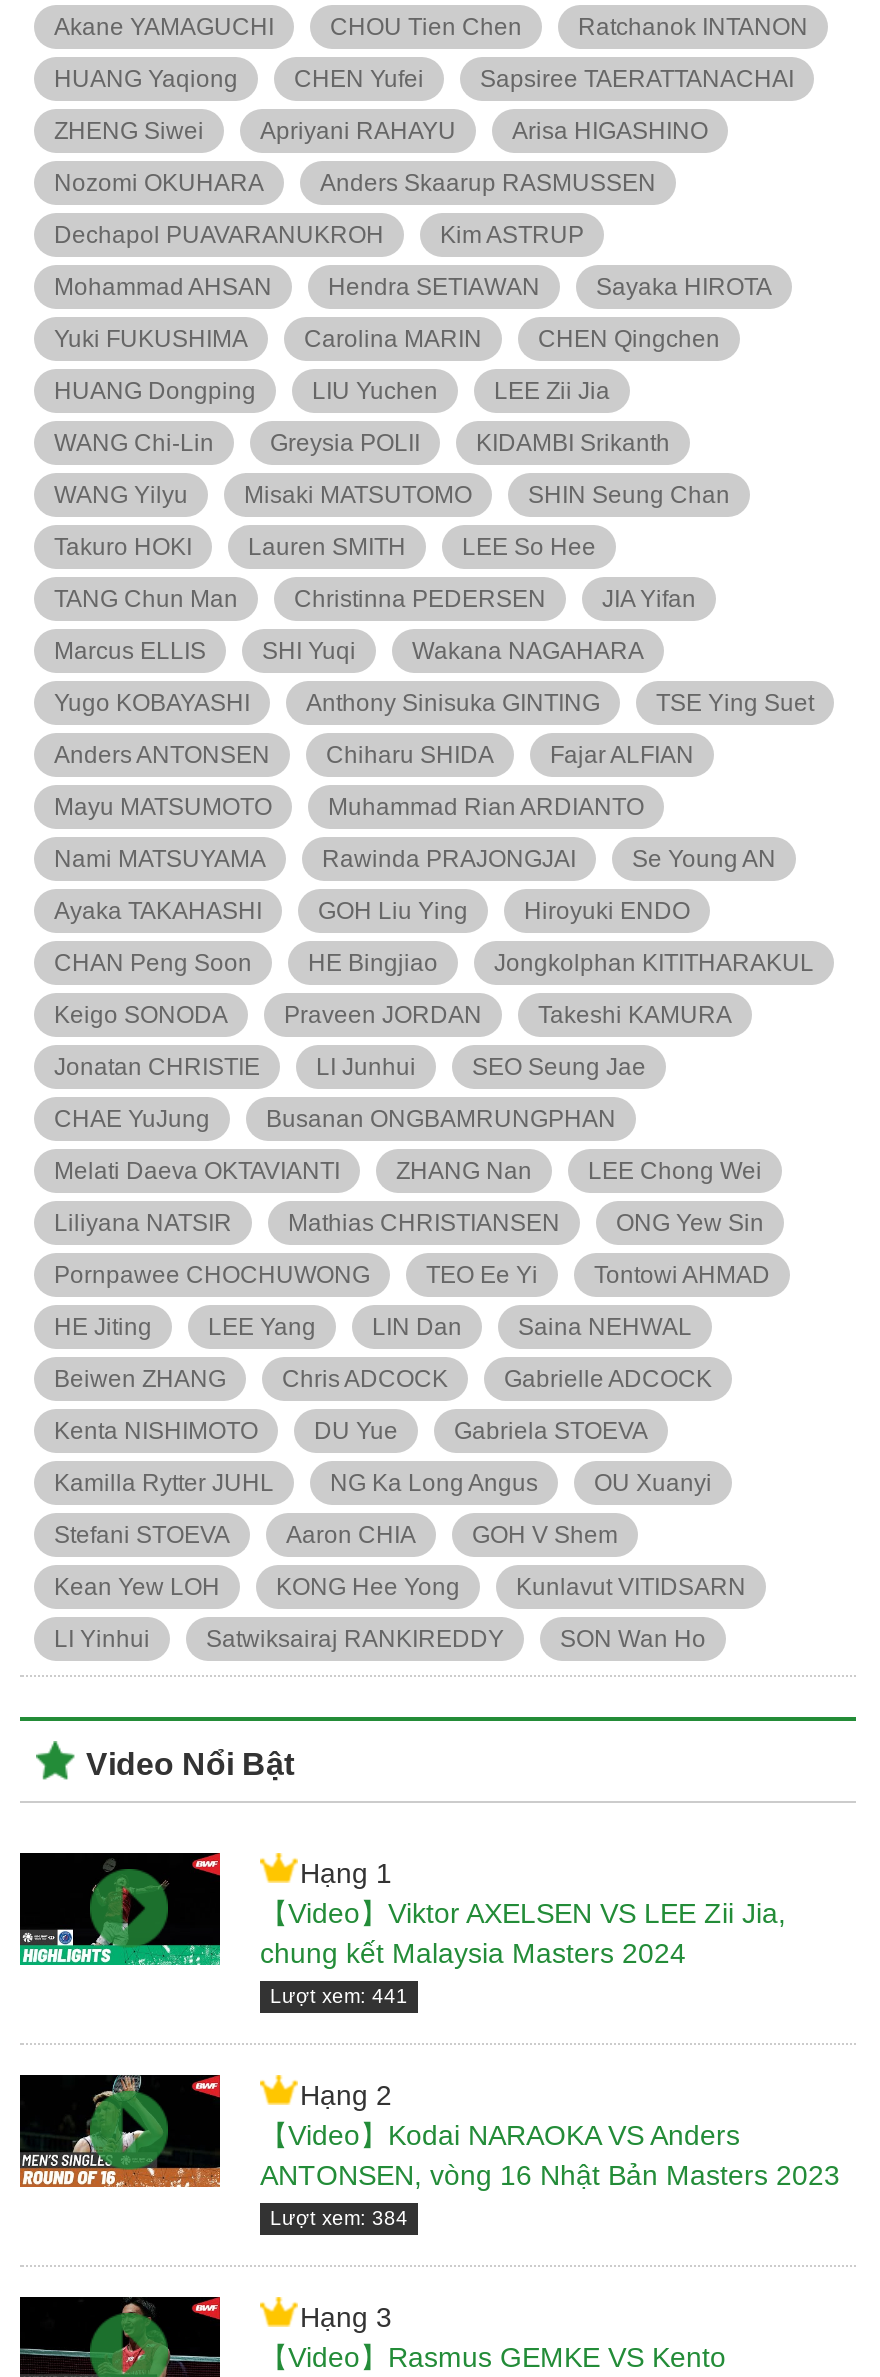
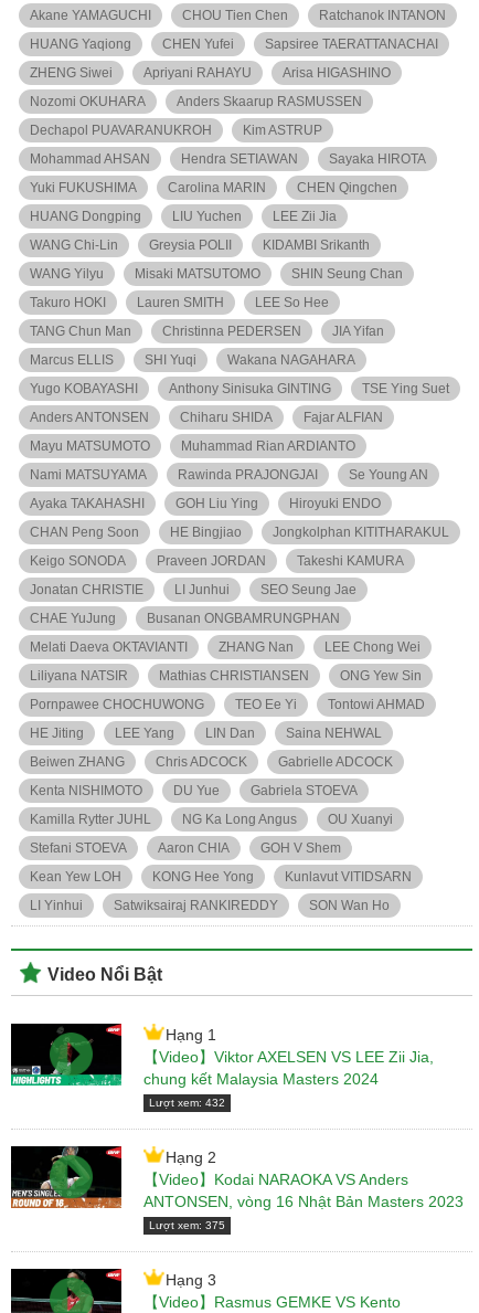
- Lượt xem: 441
+ Lượt xem: 432

- Lượt xem: 384
+ Lượt xem: 375
